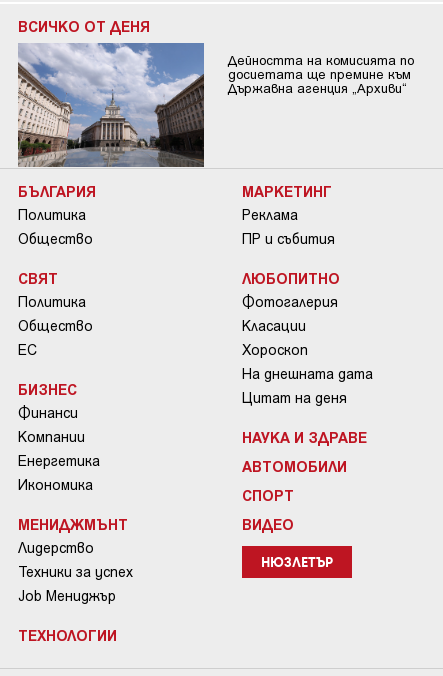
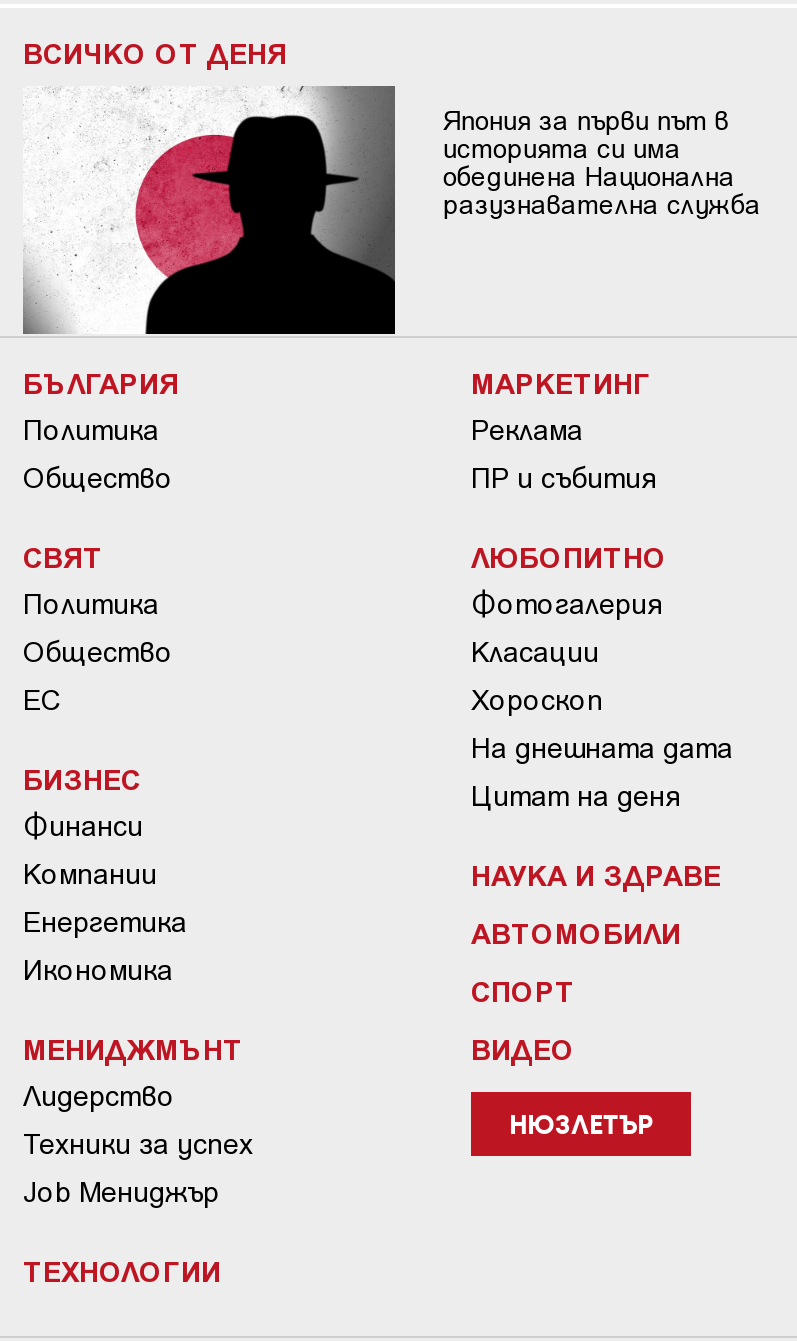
- [image]
- Дейността на комисията по
- досиетата ще премине към
- Държавна агенция „Архиви“
+ [image]
+ Япония за първи път в
+ историята си има
+ обединена Национална
+ разузнавателна служба
